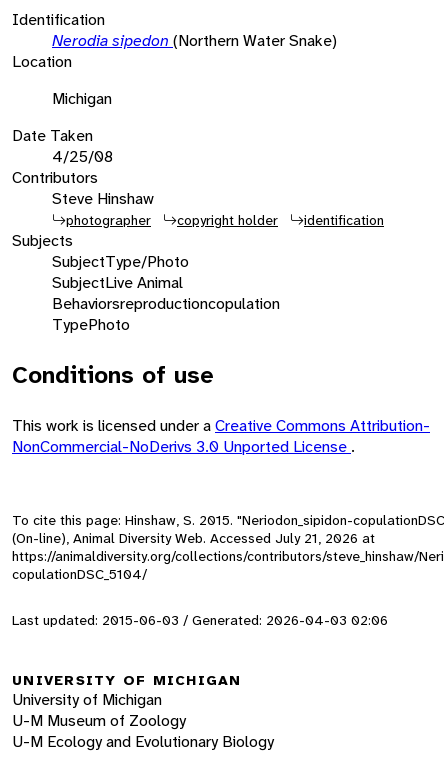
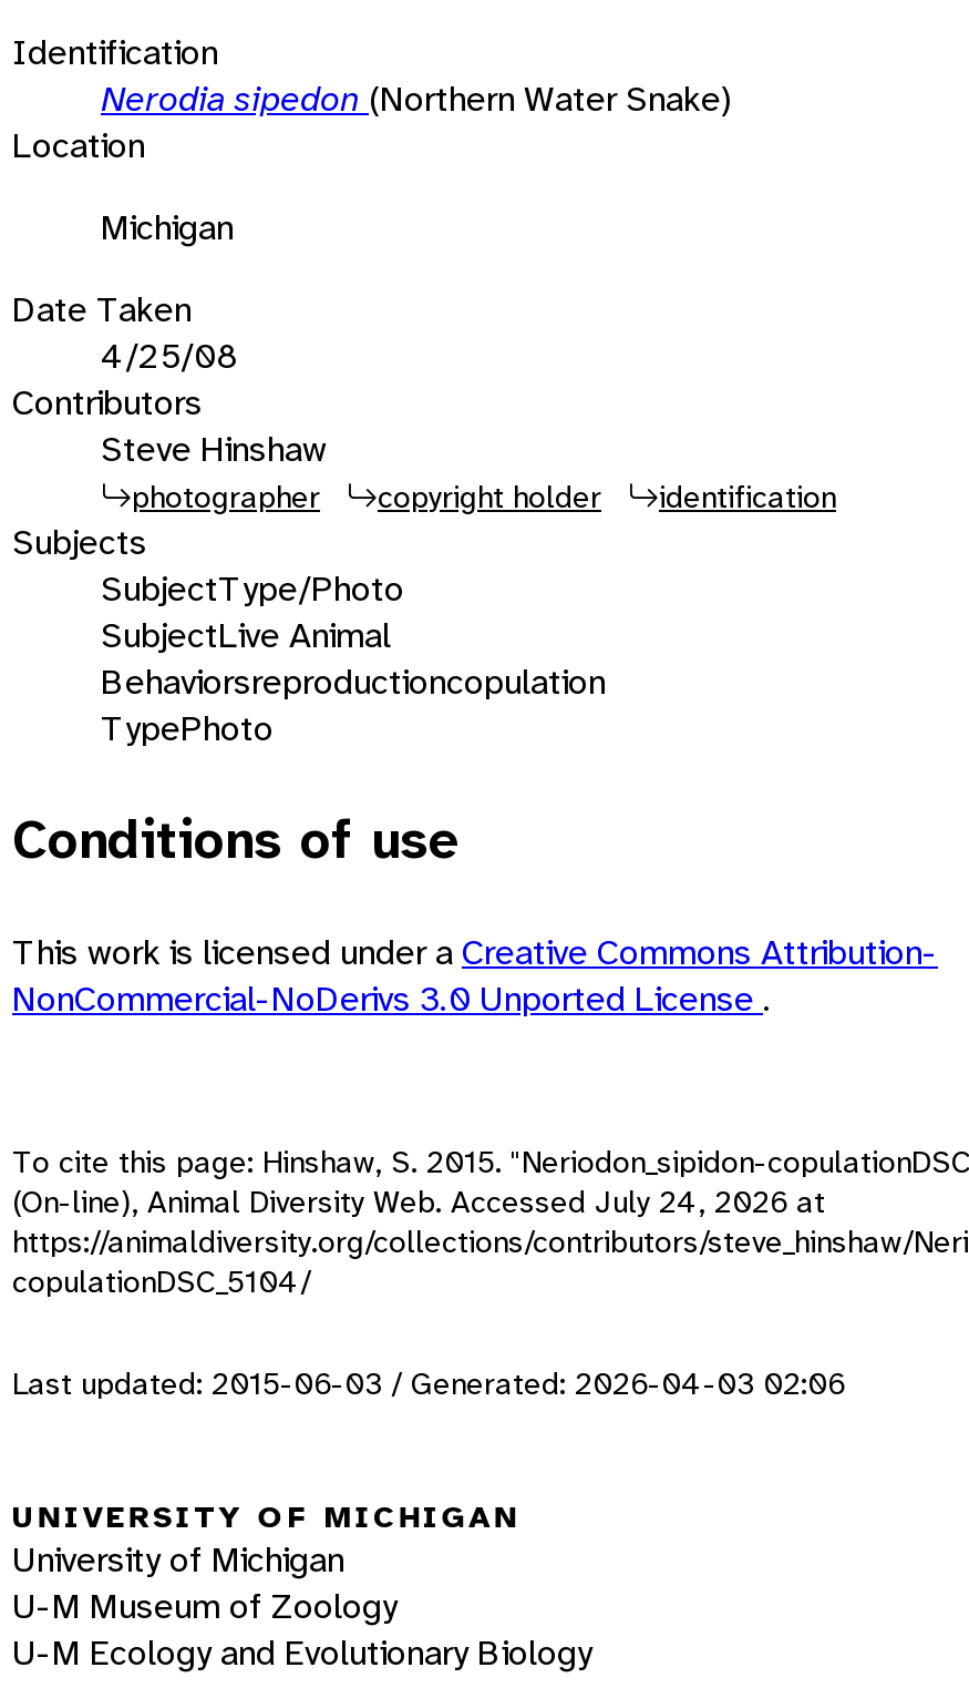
- (On-line), Animal Diversity Web. Accessed July 21, 2026 at
+ (On-line), Animal Diversity Web. Accessed July 24, 2026 at
